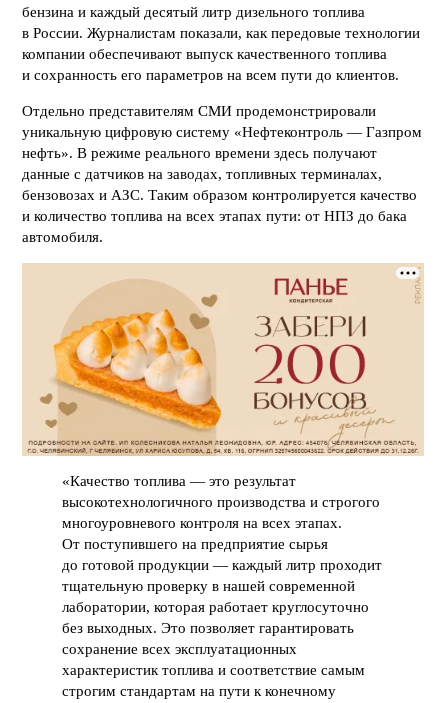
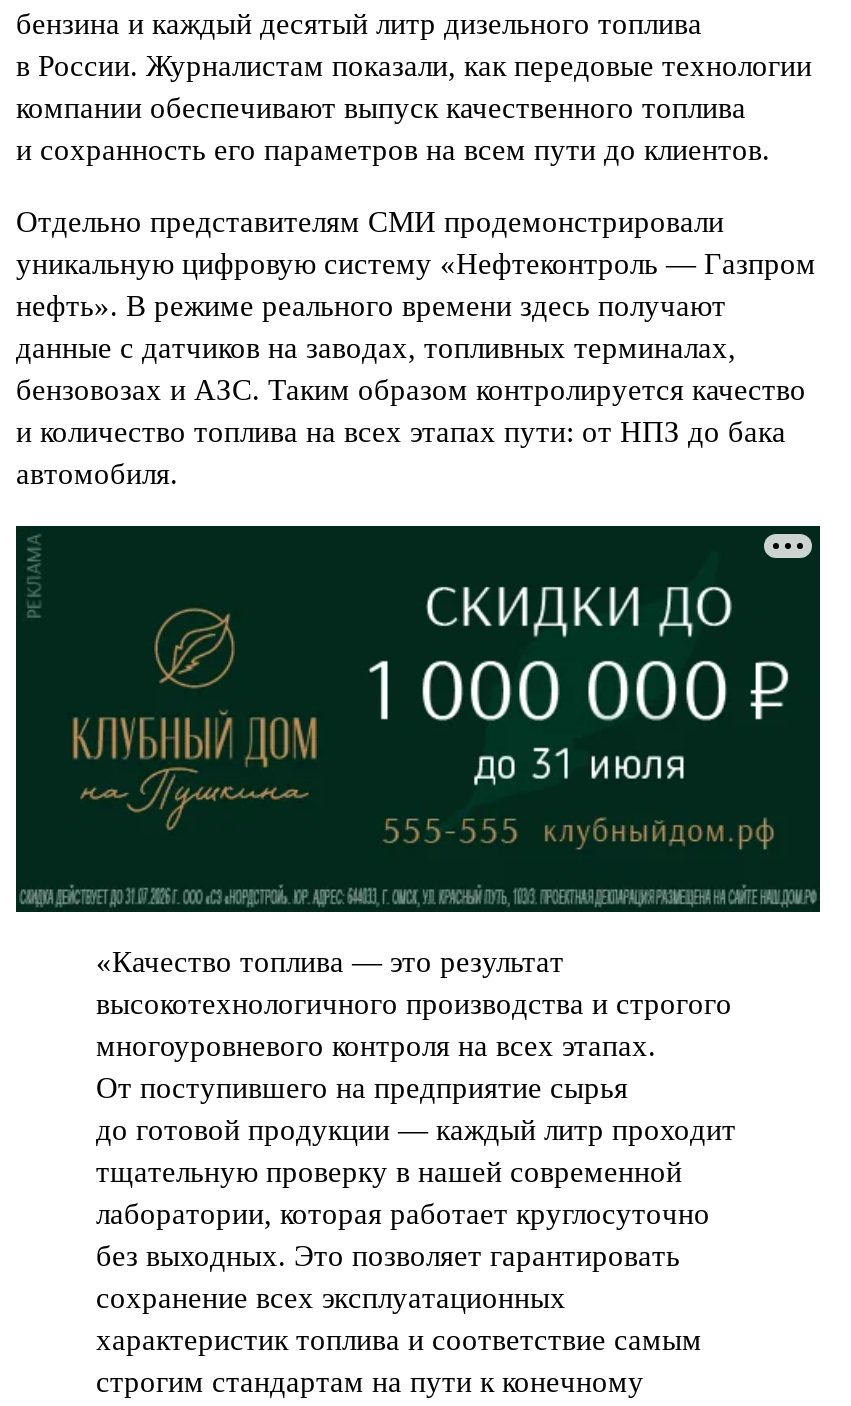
- [image]
+ [image]
